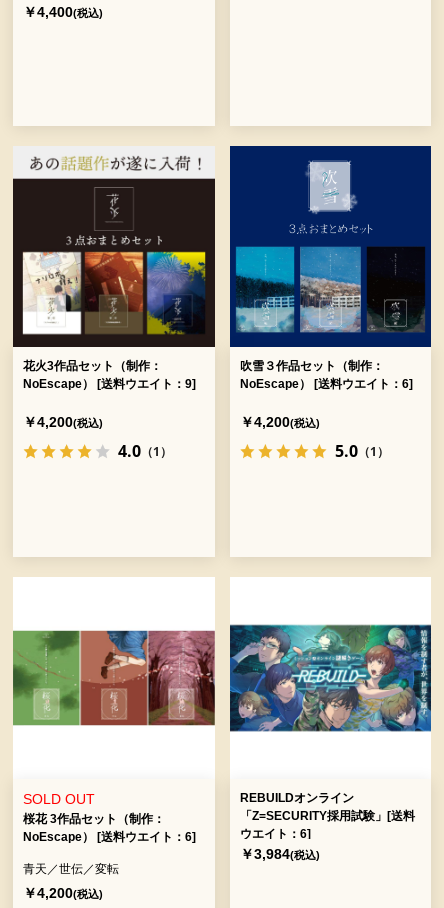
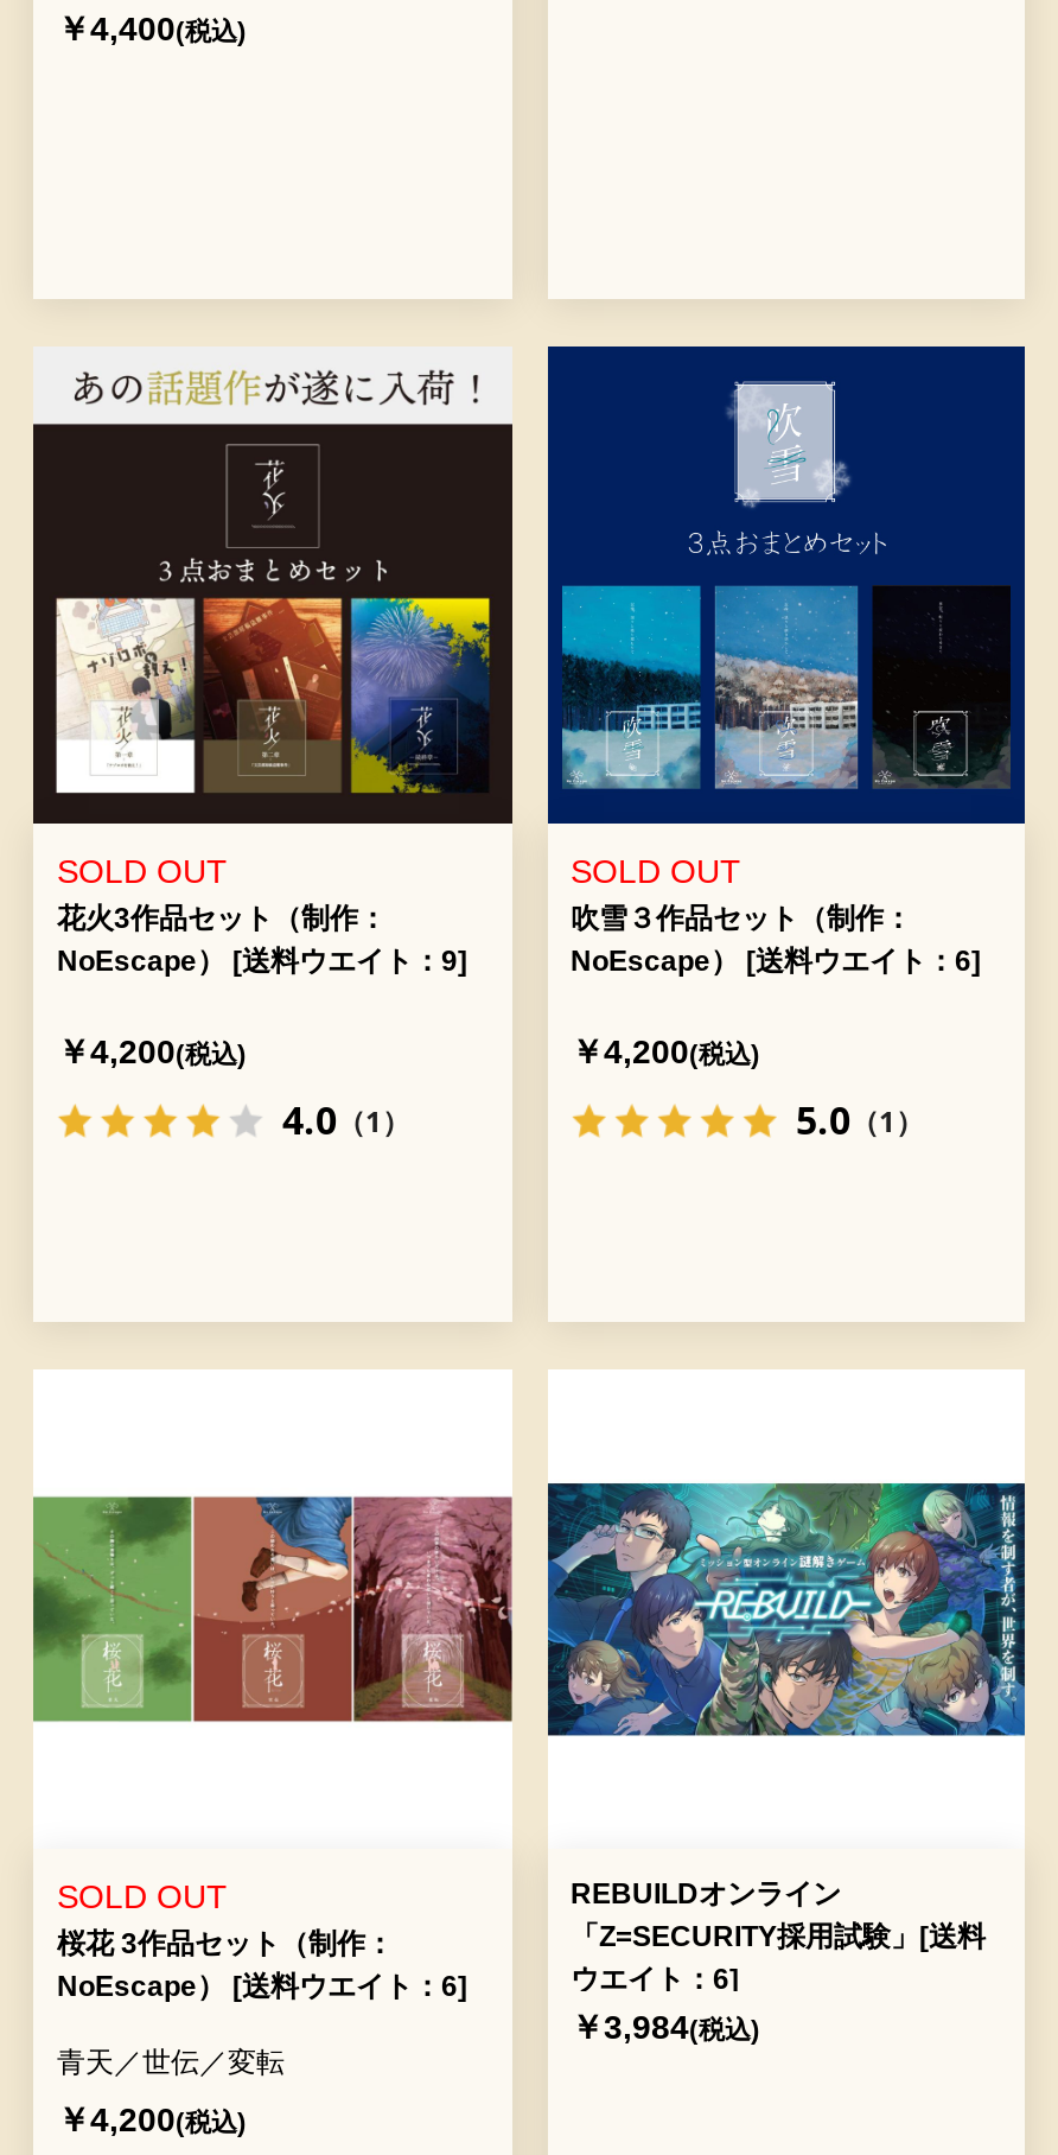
+ SOLD OUT

+ SOLD OUT

moved down: 花火3作品セット（制作： | NoEscape） [送料ウエイト：9] | ￥4,200(税込) | 4.0（1） | 吹雪３作品セット（制作： | NoEscape） [送料ウエイト：6] | ￥4,200(税込) | 5.0（1）
